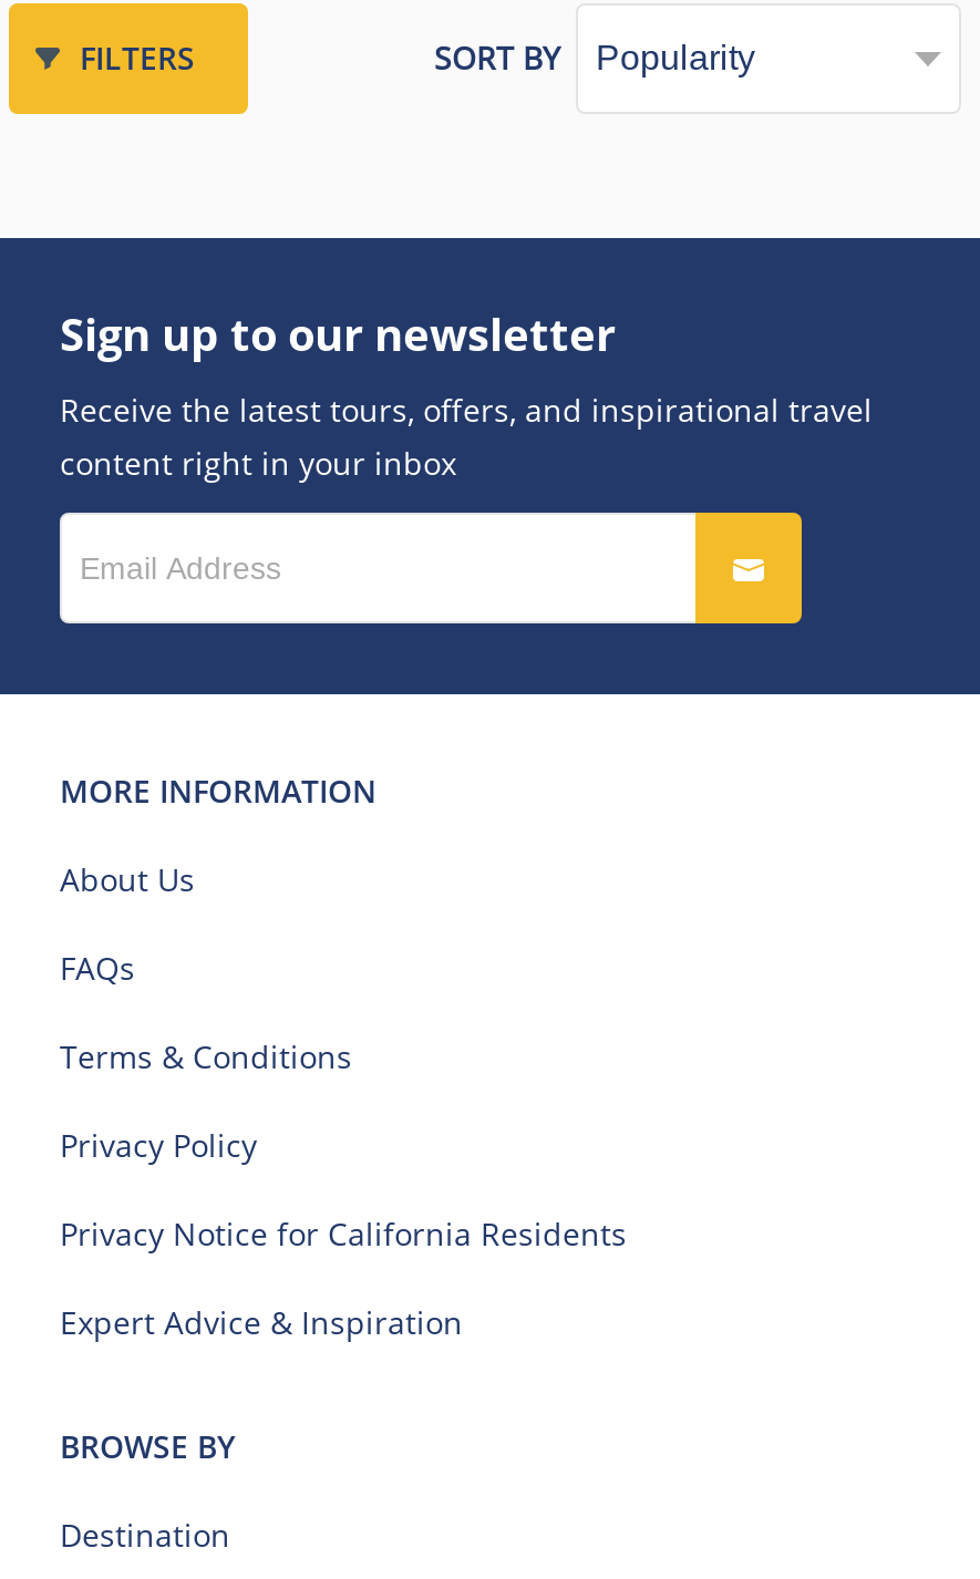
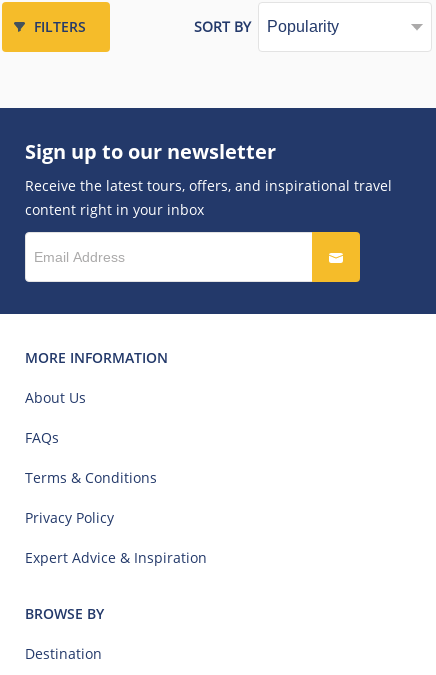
- Privacy Notice for California Residents
